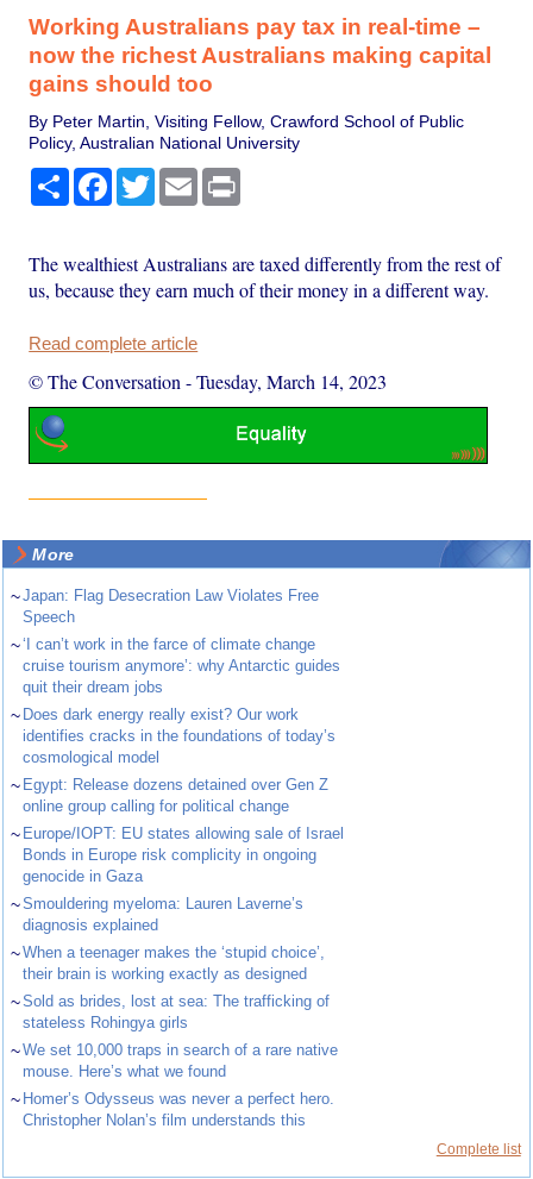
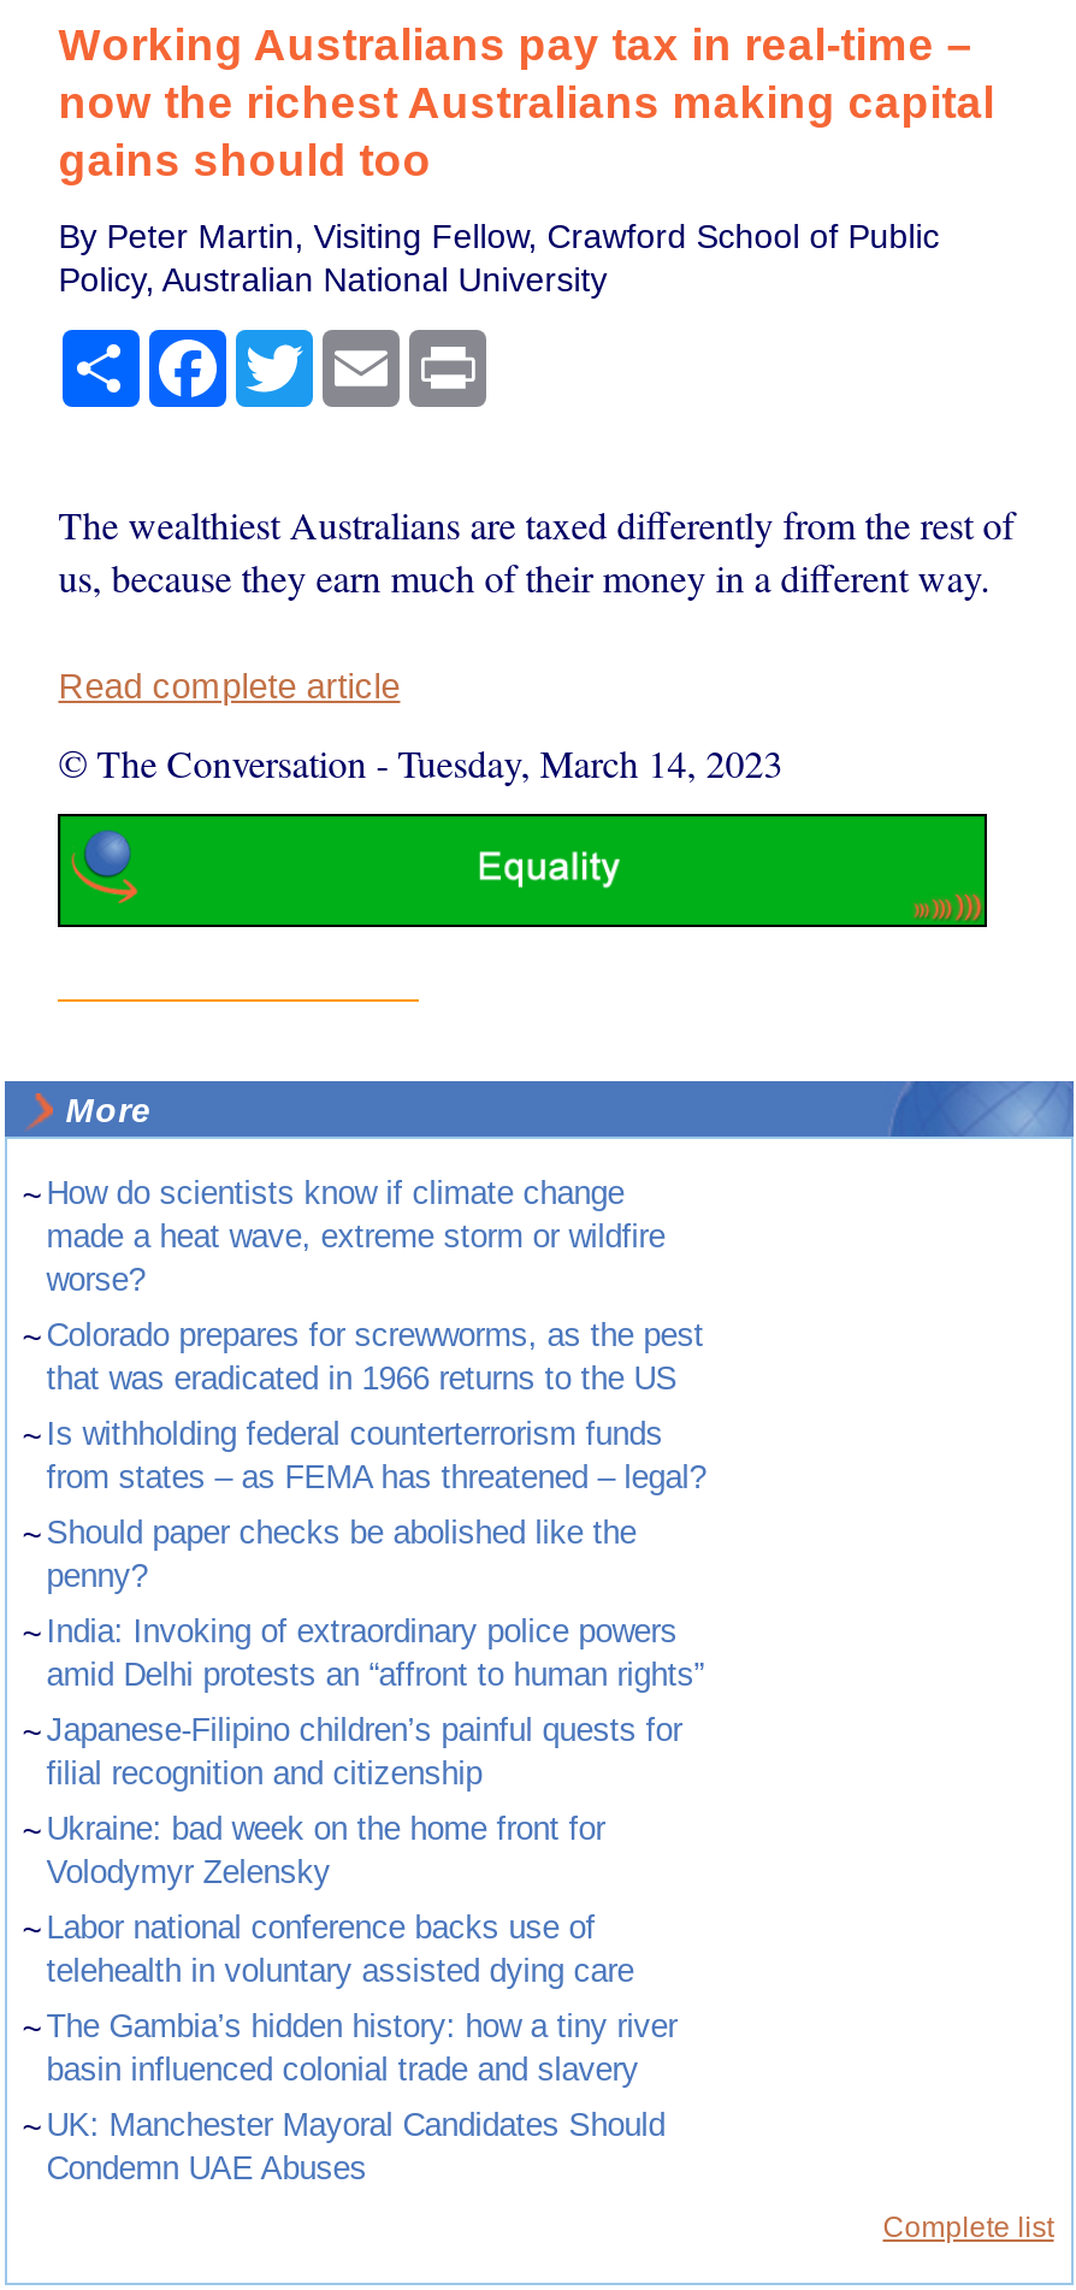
- ~ Japan: Flag Desecration Law Violates Free
- Speech
+ ~ How do scientists know if climate change
+ made a heat wave, extreme storm or wildfire
+ worse?

- ~ ‘I can’t work in the farce of climate change
- cruise tourism anymore’: why Antarctic guides
- quit their dream jobs
+ ~ Colorado prepares for screwworms, as the pest
+ that was eradicated in 1966 returns to the US

- ~ Does dark energy really exist? Our work
- identifies cracks in the foundations of today’s
- cosmological model
+ ~ Is withholding federal counterterrorism funds
+ from states – as FEMA has threatened – legal?

- ~ Egypt: Release dozens detained over Gen Z
- online group calling for political change
+ ~ Should paper checks be abolished like the
+ penny?

- ~ Europe/IOPT: EU states allowing sale of Israel
- Bonds in Europe risk complicity in ongoing
- genocide in Gaza
+ ~ India: Invoking of extraordinary police powers
+ amid Delhi protests an “affront to human rights”

- ~ Smouldering myeloma: Lauren Laverne’s
- diagnosis explained
+ ~ Japanese-Filipino children’s painful quests for
+ filial recognition and citizenship

- ~ When a teenager makes the ‘stupid choice’,
- their brain is working exactly as designed
+ ~ Ukraine: bad week on the home front for
+ Volodymyr Zelensky

- ~ Sold as brides, lost at sea: The trafficking of
- stateless Rohingya girls
+ ~ Labor national conference backs use of
+ telehealth in voluntary assisted dying care

- ~ We set 10,000 traps in search of a rare native
- mouse. Here’s what we found
+ ~ The Gambia’s hidden history: how a tiny river
+ basin influenced colonial trade and slavery

- ~ Homer’s Odysseus was never a perfect hero.
- Christopher Nolan’s film understands this
+ ~ UK: Manchester Mayoral Candidates Should
+ Condemn UAE Abuses
